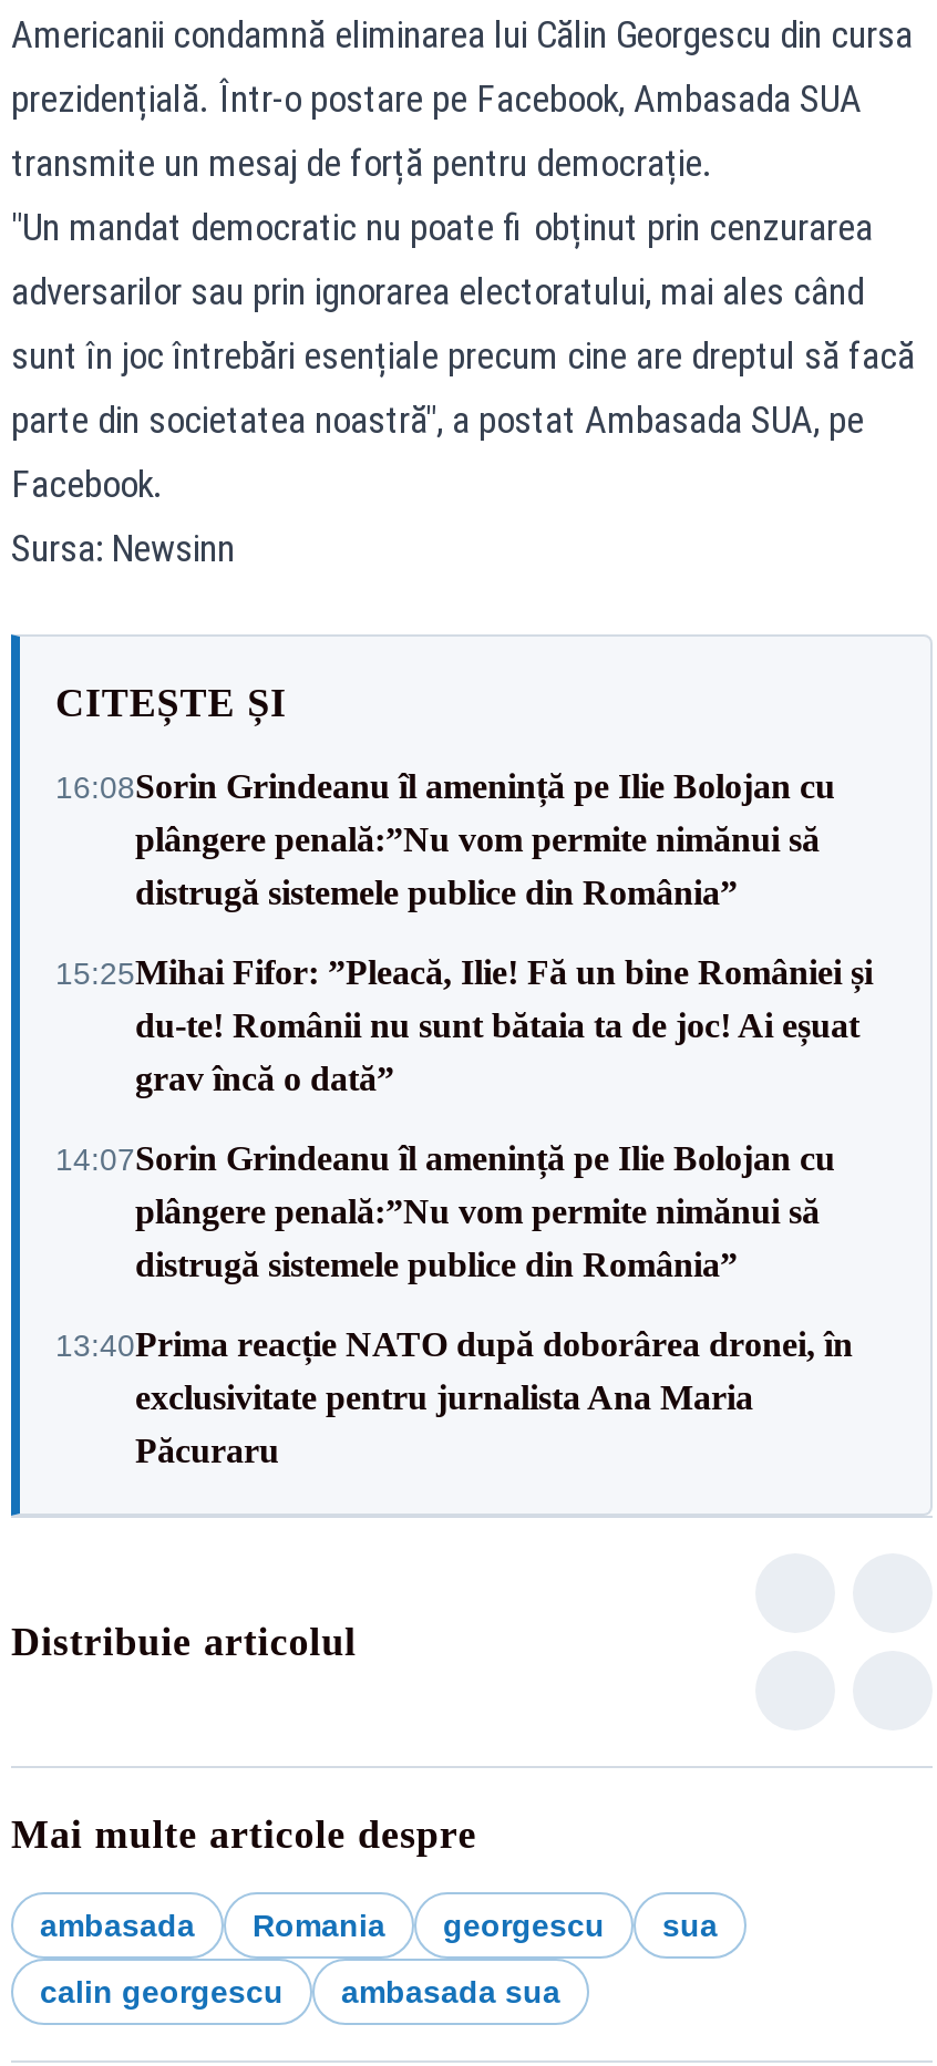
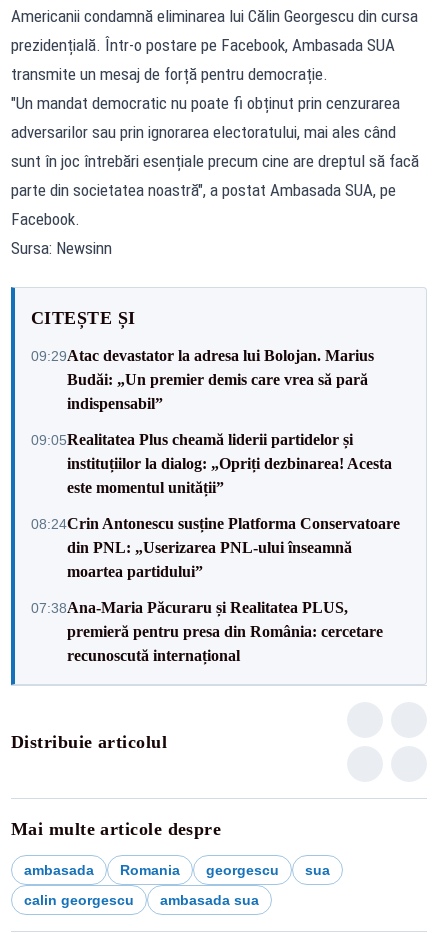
- 16:08Sorin Grindeanu îl amenință pe Ilie Bolojan cu
- plângere penală:”Nu vom permite nimănui să
- distrugă sistemele publice din România”
+ 09:29Atac devastator la adresa lui Bolojan. Marius
+ Budăi: „Un premier demis care vrea să pară
+ indispensabil”

- 15:25Mihai Fifor: ”Pleacă, Ilie! Fă un bine României și
- du-te! Românii nu sunt bătaia ta de joc! Ai eșuat
- grav încă o dată”
+ 09:05Realitatea Plus cheamă liderii partidelor și
+ instituțiilor la dialog: „Opriți dezbinarea! Acesta
+ este momentul unității”

- 14:07Sorin Grindeanu îl amenință pe Ilie Bolojan cu
- plângere penală:”Nu vom permite nimănui să
- distrugă sistemele publice din România”
+ 08:24Crin Antonescu susține Platforma Conservatoare
+ din PNL: „Userizarea PNL-ului înseamnă
+ moartea partidului”

- 13:40Prima reacție NATO după doborârea dronei, în
- exclusivitate pentru jurnalista Ana Maria
- Păcuraru
+ 07:38Ana-Maria Păcuraru și Realitatea PLUS,
+ premieră pentru presa din România: cercetare
+ recunoscută internațional
